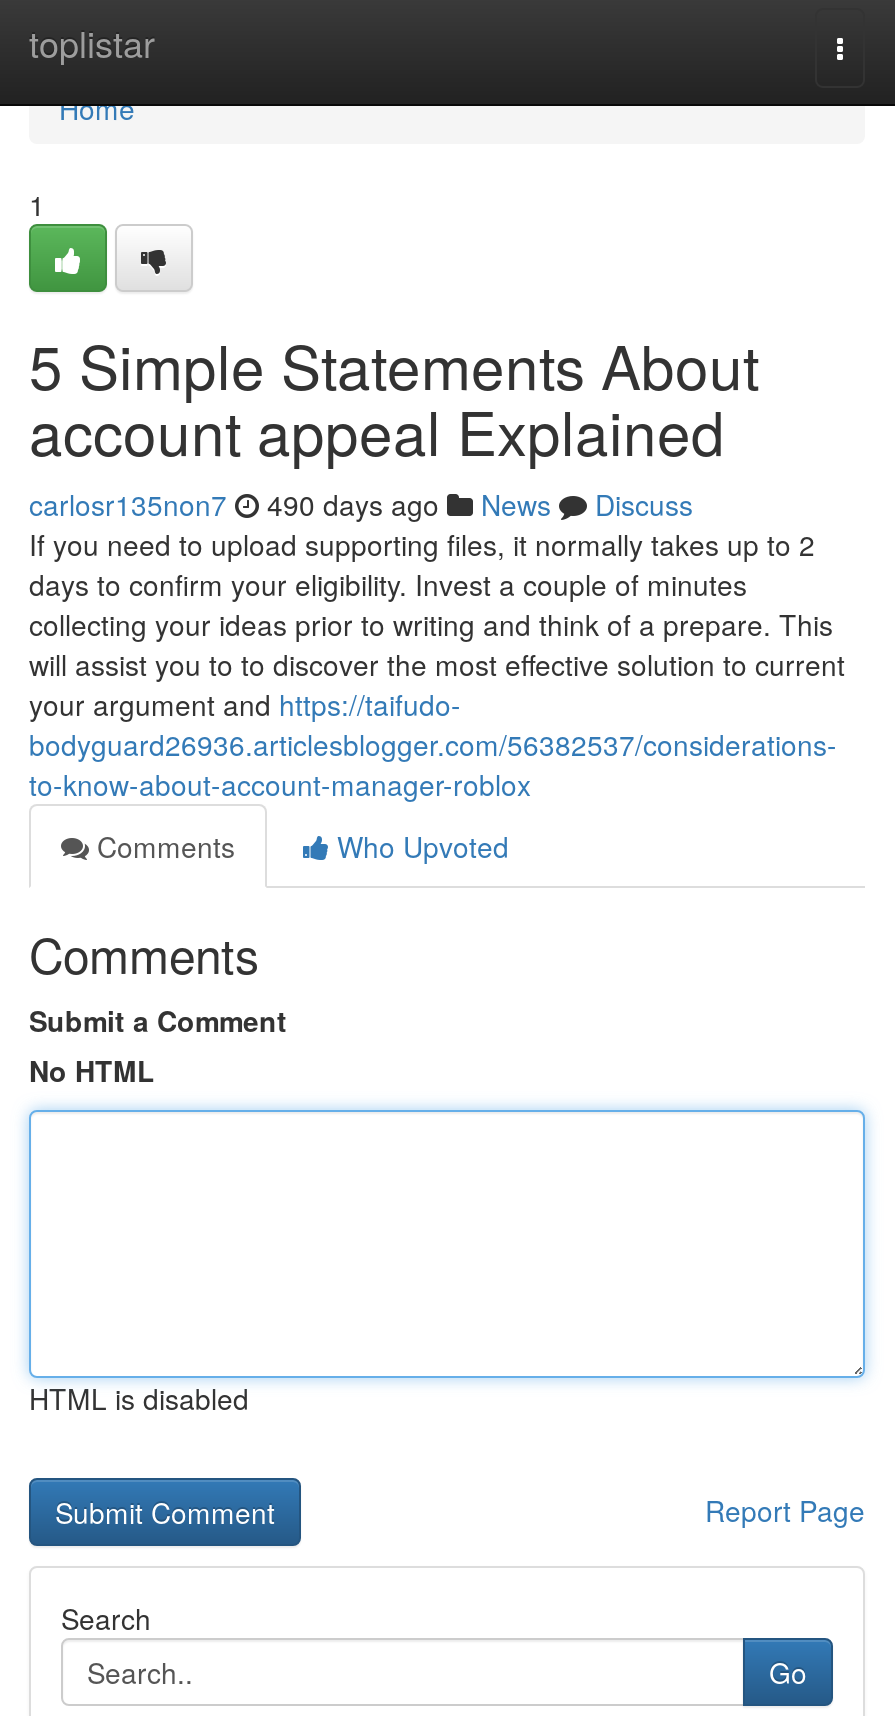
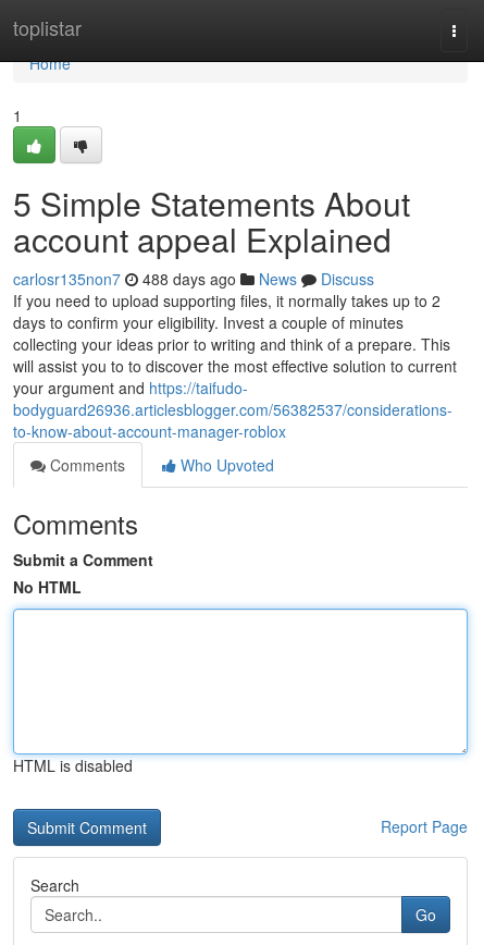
- carlosr135non7 490 days ago News Discuss
+ carlosr135non7 488 days ago News Discuss
